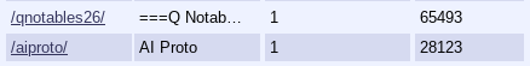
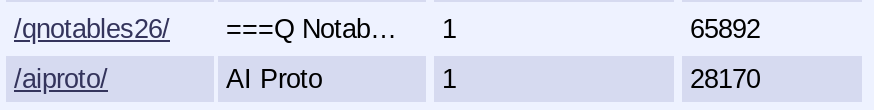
- 65493
+ 65892

- 28123
+ 28170
